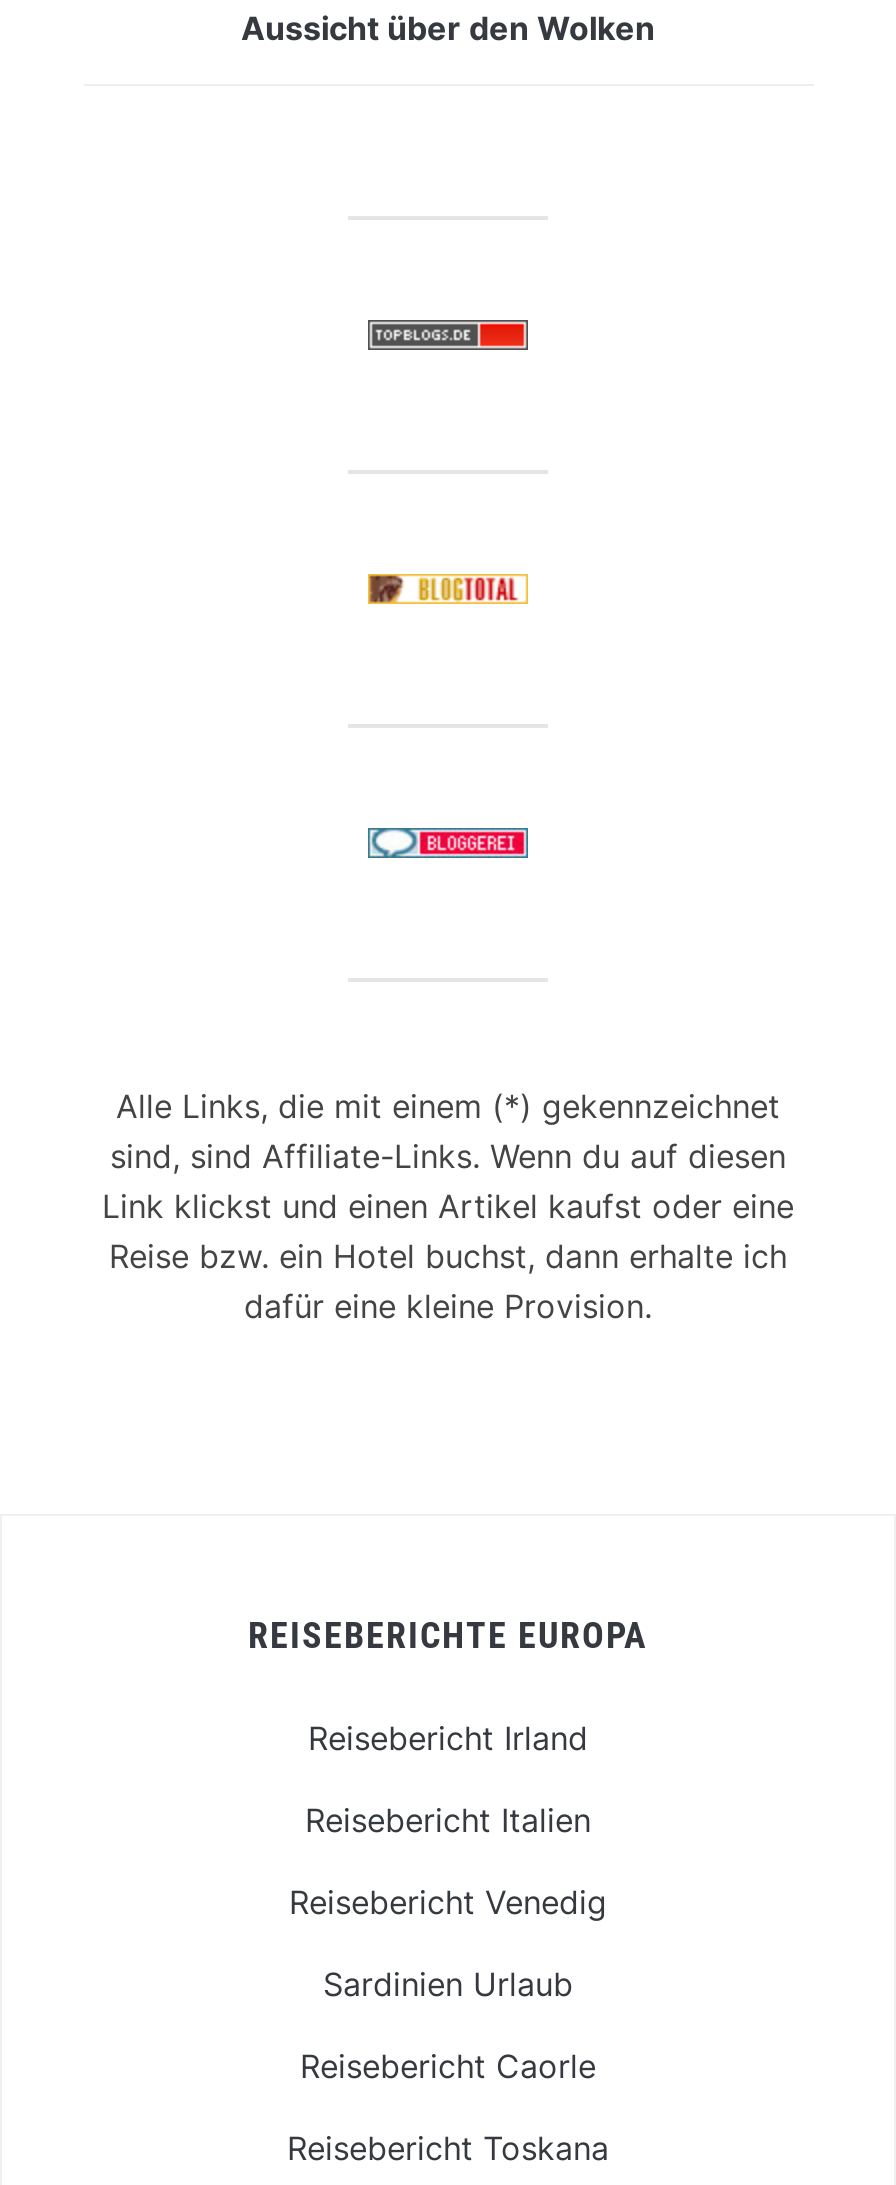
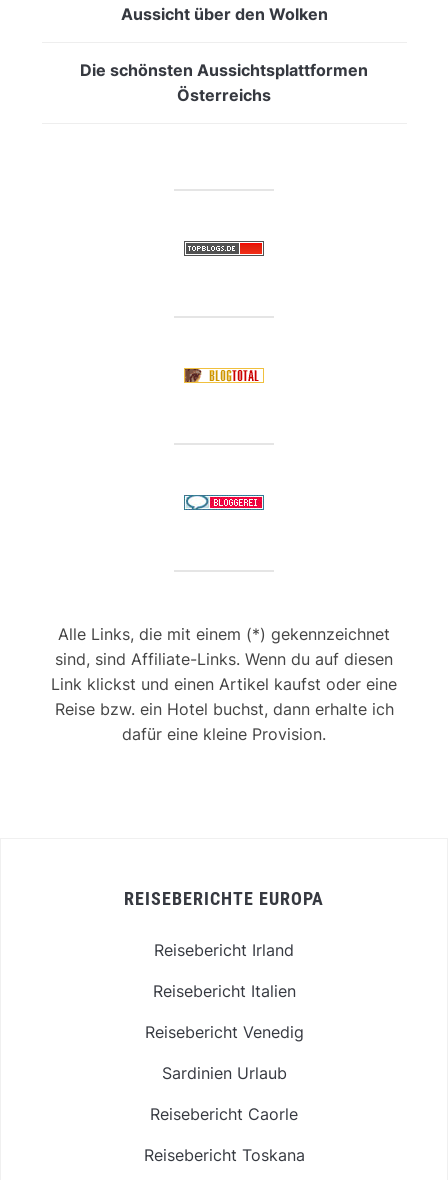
+ Die schönsten Aussichtsplattformen
+ Österreichs
